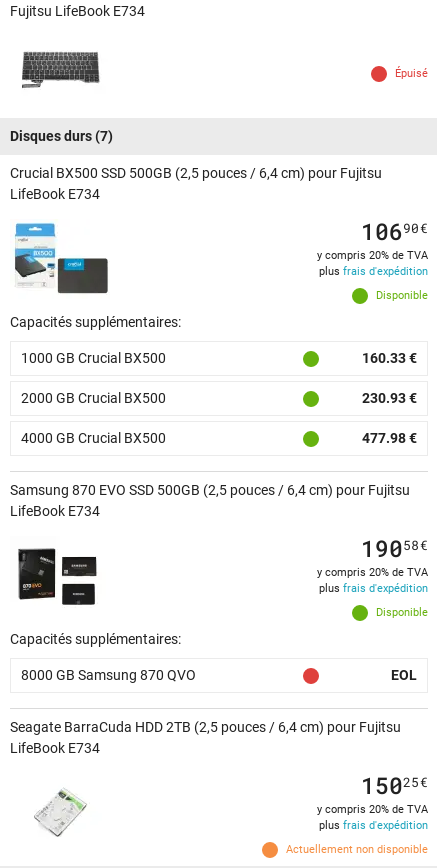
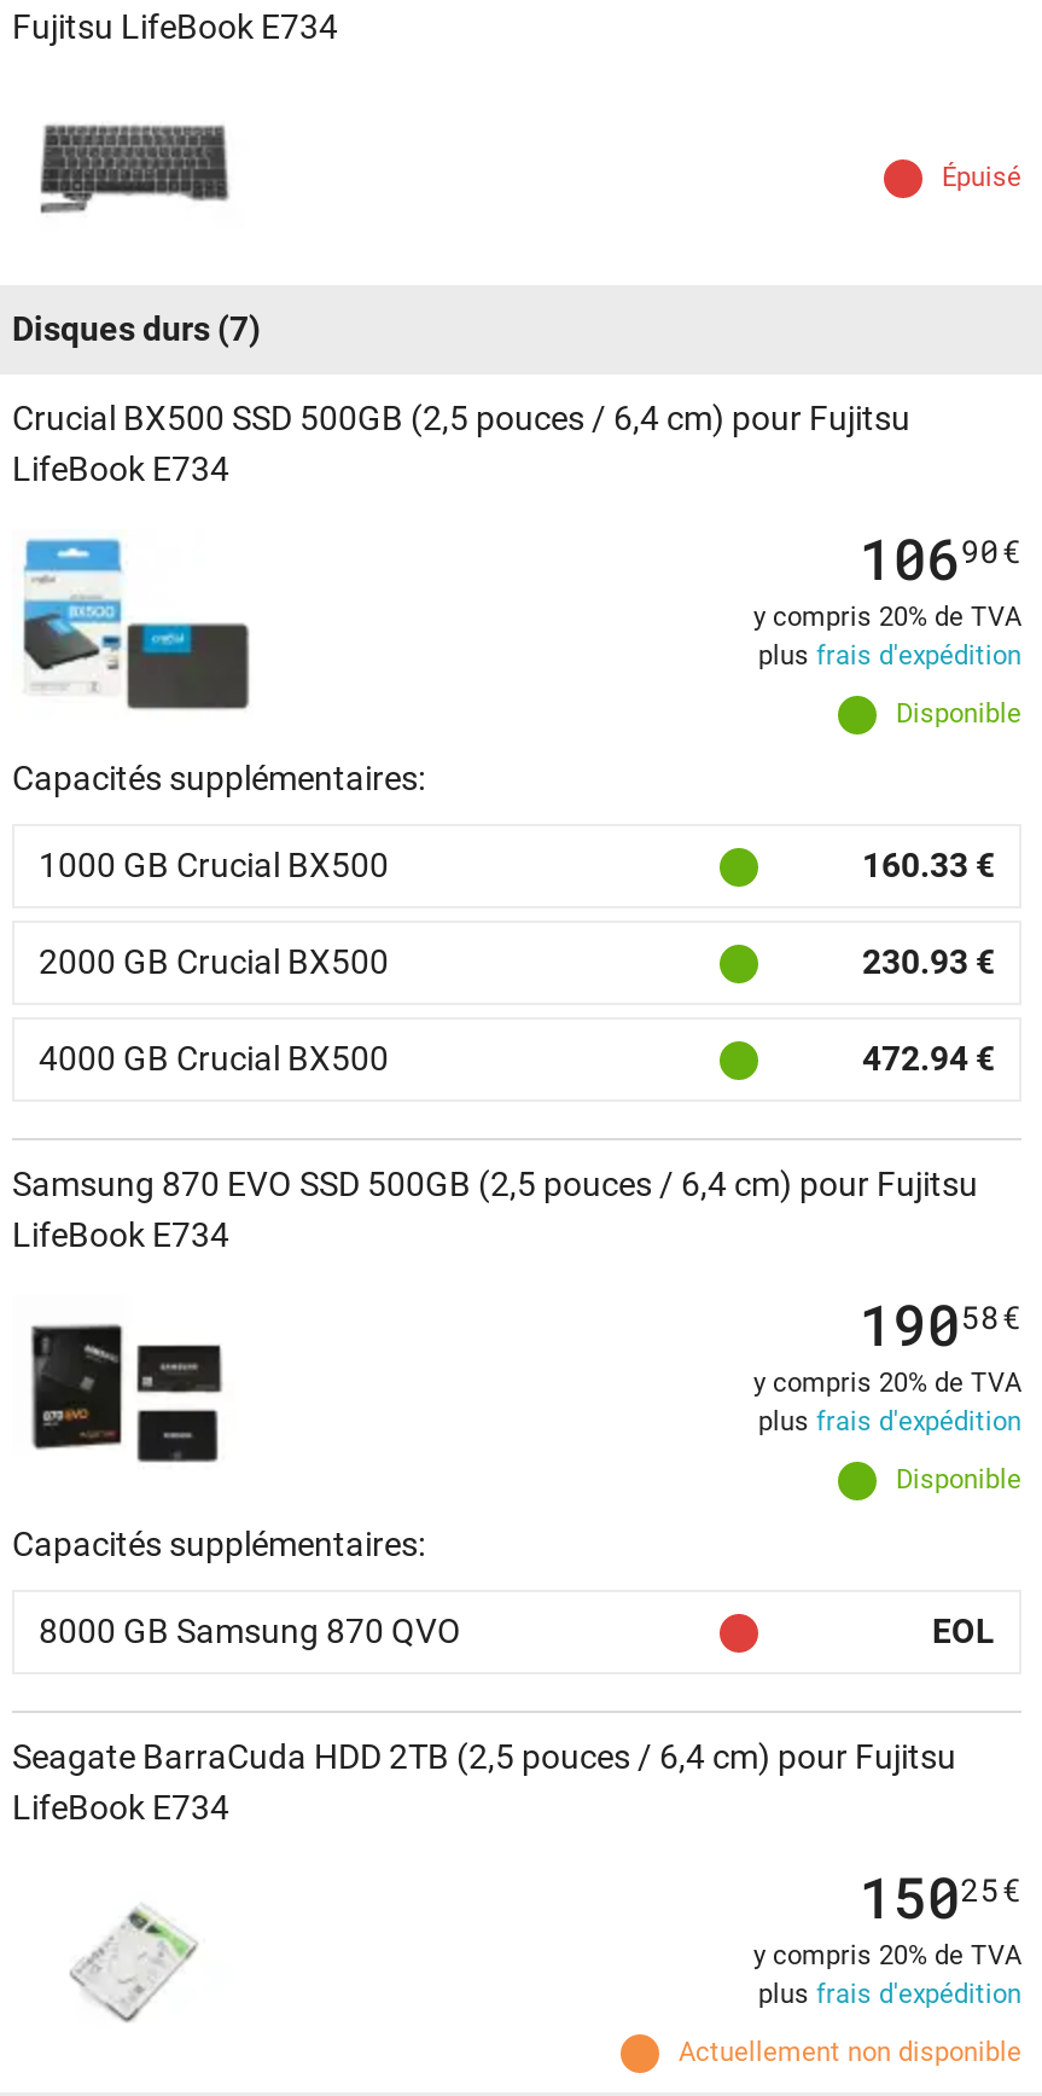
- 477.98 €
+ 472.94 €
